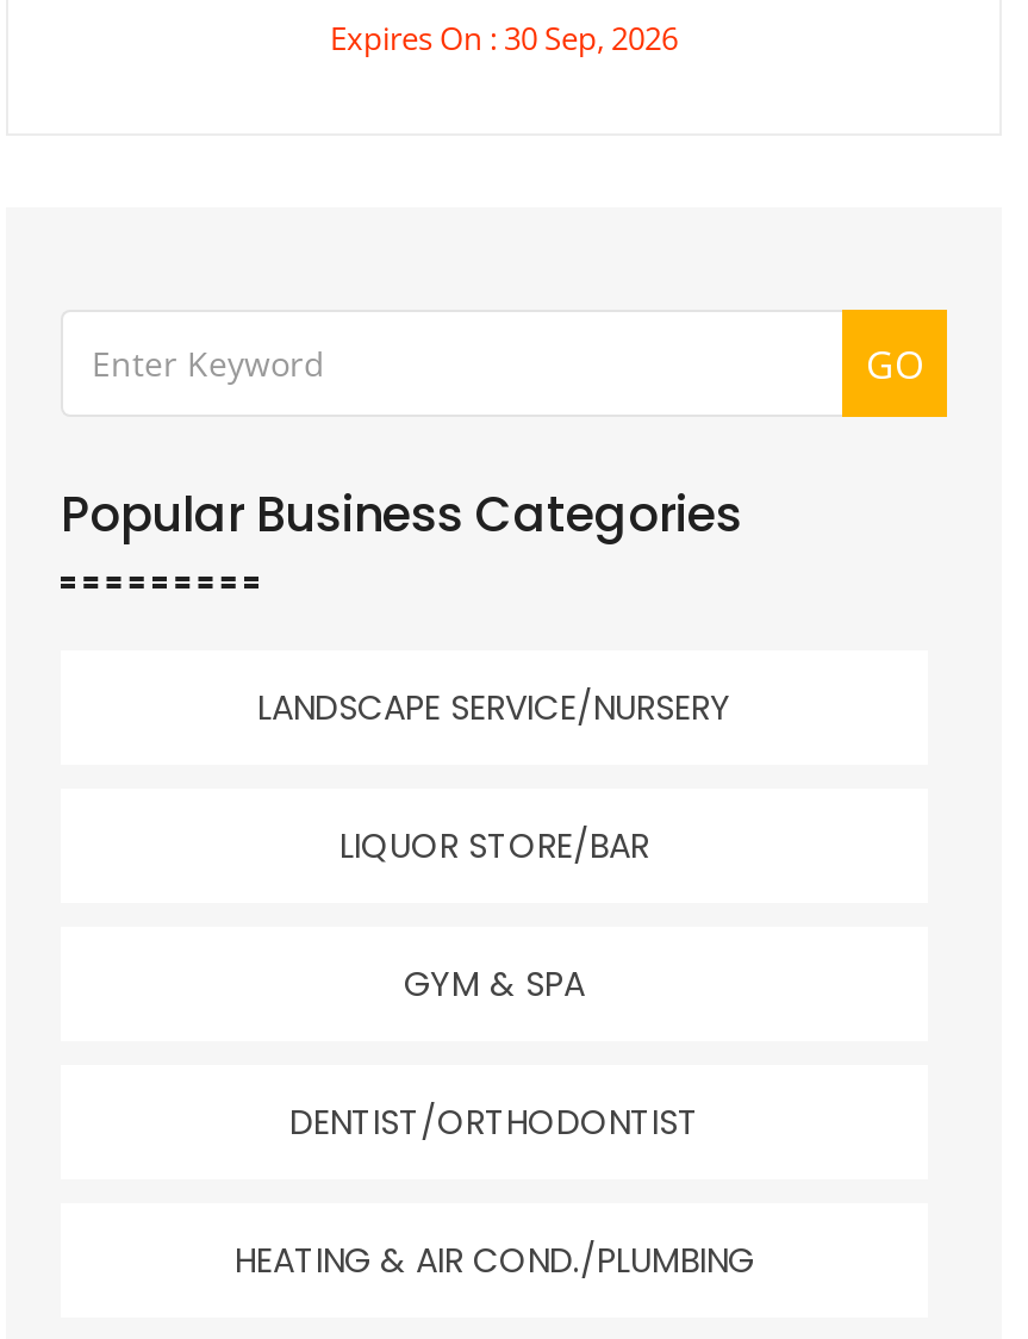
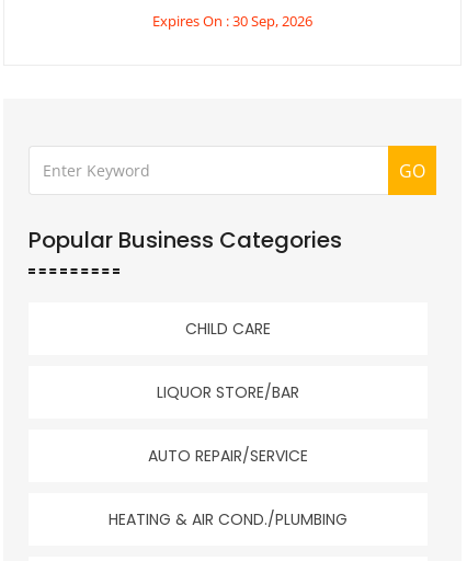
- LANDSCAPE SERVICE/NURSERY
+ CHILD CARE

- GYM & SPA
- DENTIST/ORTHODONTIST
+ AUTO REPAIR/SERVICE
